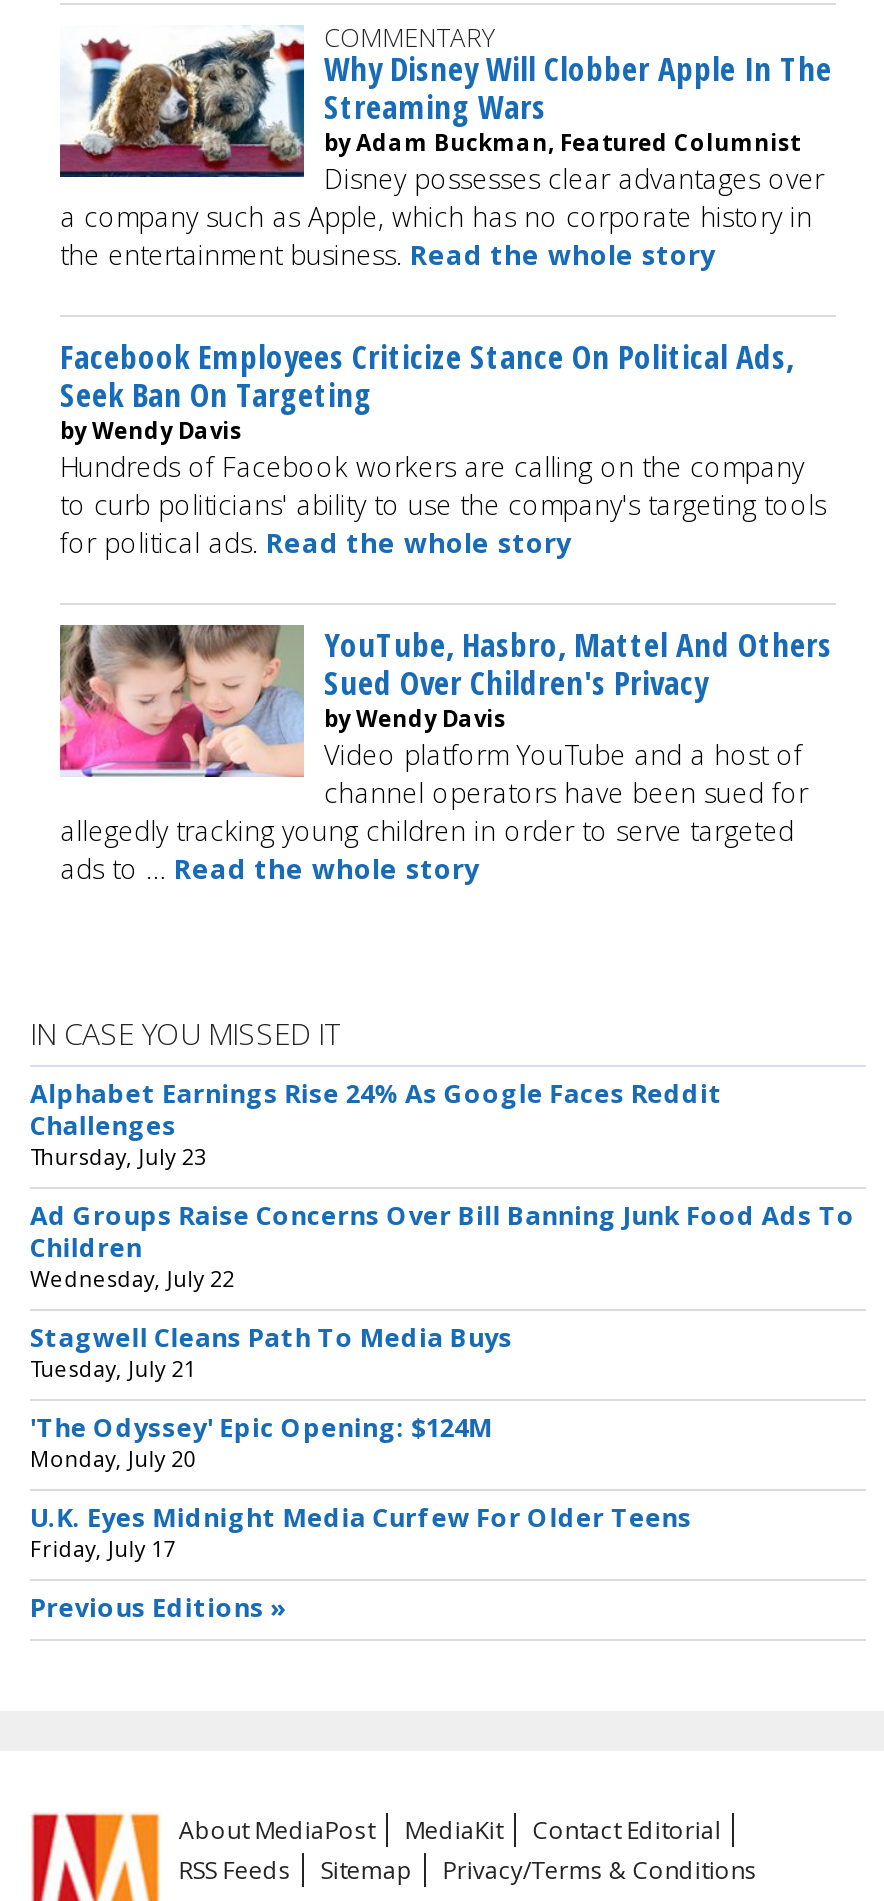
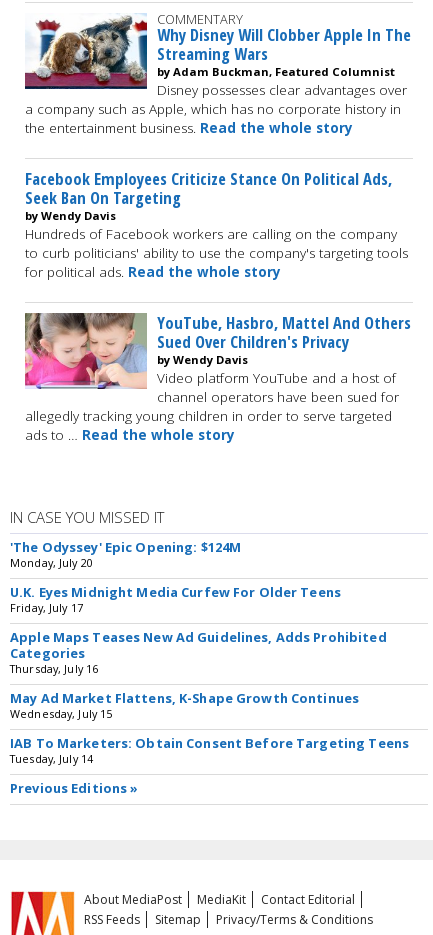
- Alphabet Earnings Rise 24% As Google Faces Reddit
- Challenges
- Thursday, July 23
- Ad Groups Raise Concerns Over Bill Banning Junk Food Ads To
- Children
- Wednesday, July 22
- Stagwell Cleans Path To Media Buys
- Tuesday, July 21

moved up: 'The Odyssey' Epic Opening: $124M | Monday, July 20 | U.K. Eyes Midnight Media Curfew For Older Teens | Friday, July 17

+ Apple Maps Teases New Ad Guidelines, Adds Prohibited
+ Categories
+ Thursday, July 16
+ May Ad Market Flattens, K-Shape Growth Continues
+ Wednesday, July 15
+ IAB To Marketers: Obtain Consent Before Targeting Teens
+ Tuesday, July 14
